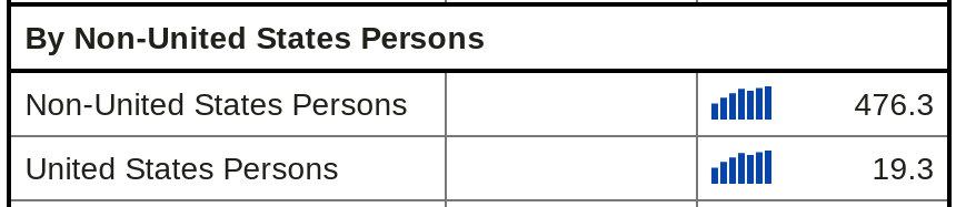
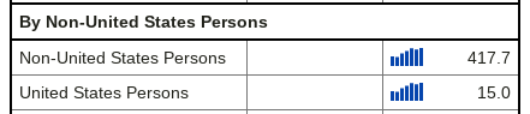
- 476.3
+ 417.7

- 19.3
+ 15.0
